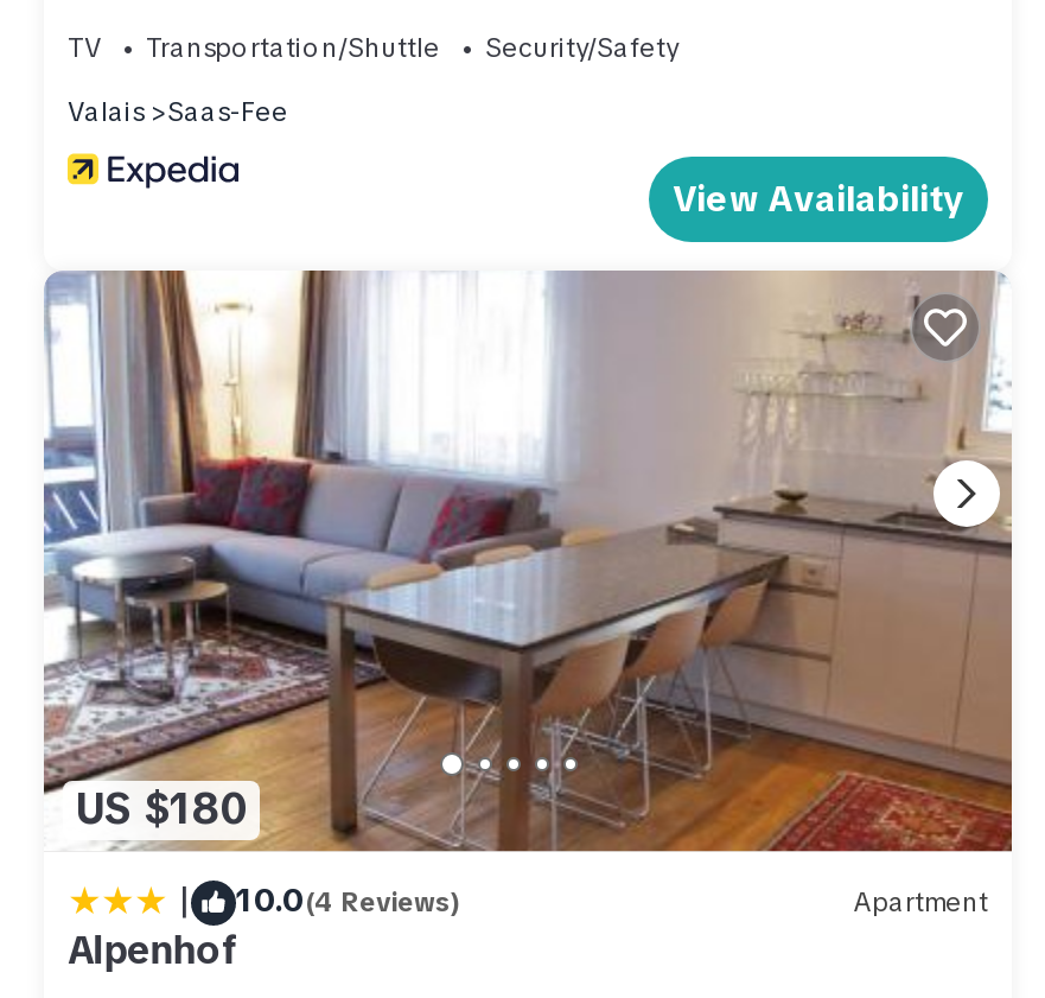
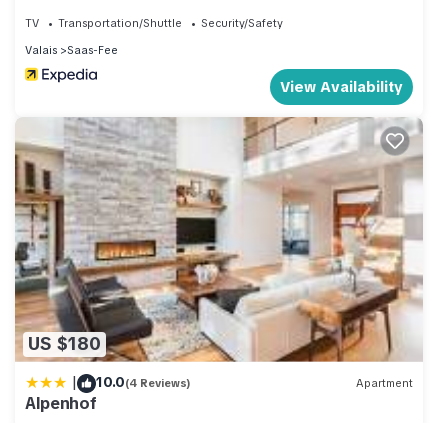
- [image]
+ [image]
